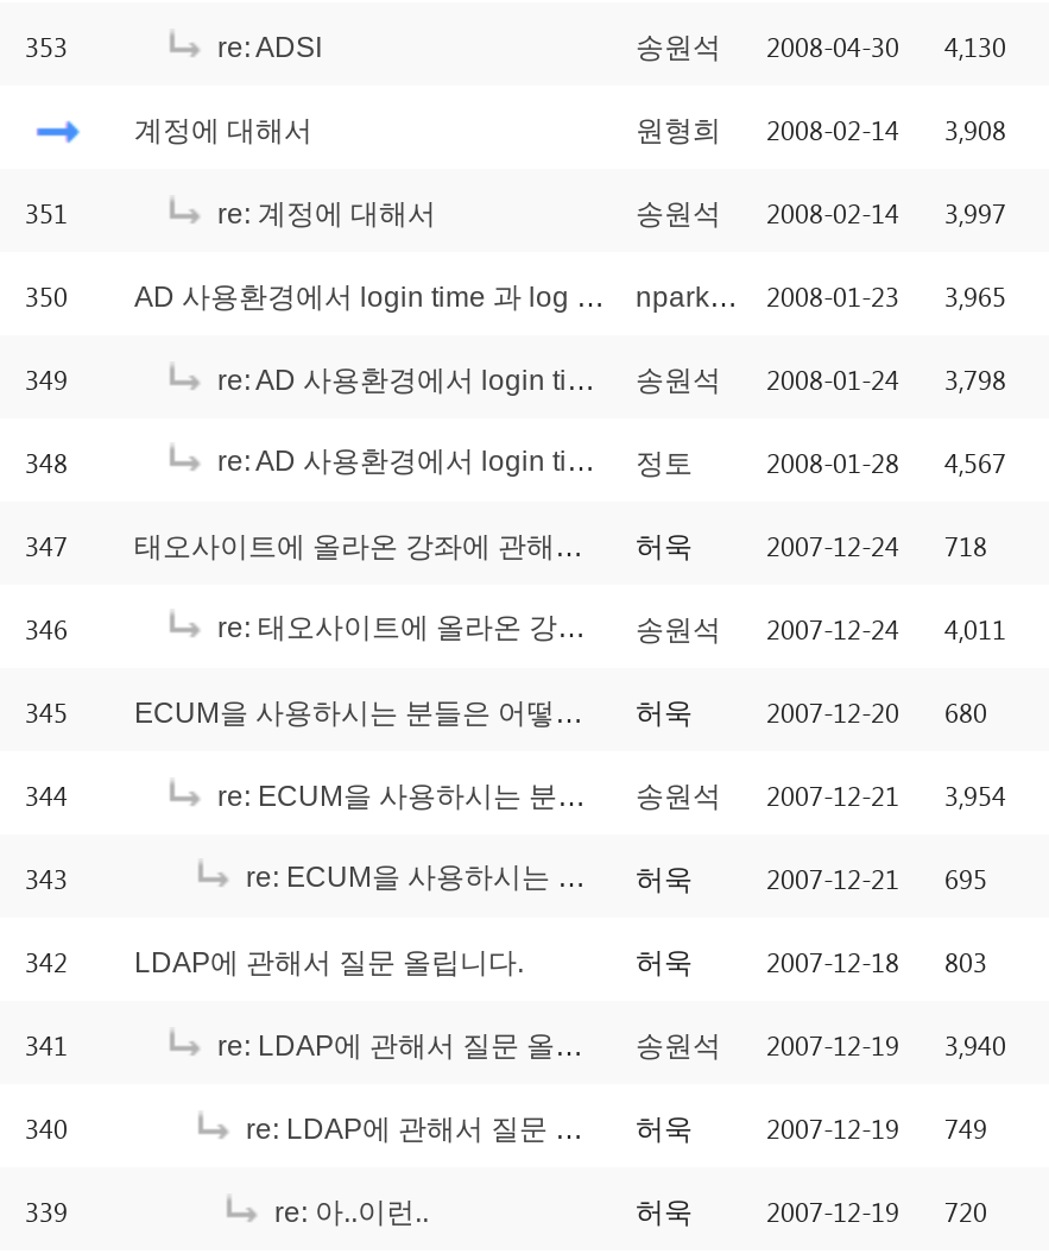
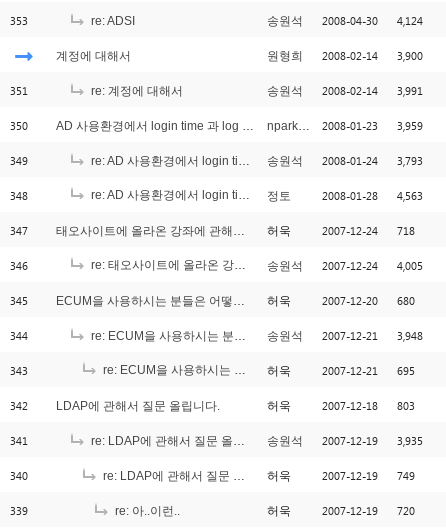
- 송원석 2008-04-30 4,130
+ 송원석 2008-04-30 4,124

- 원형희 2008-02-14 3,908
+ 원형희 2008-02-14 3,900

- 송원석 2008-02-14 3,997
+ 송원석 2008-02-14 3,991

- 3,965
+ 3,959

- 송원석 2008-01-24 3,798
+ 송원석 2008-01-24 3,793

- 4,567
+ 4,563

- 4,011
+ 4,005

- 송원석 2007-12-21 3,954
+ 송원석 2007-12-21 3,948

- 송원석 2007-12-19 3,940
+ 송원석 2007-12-19 3,935
